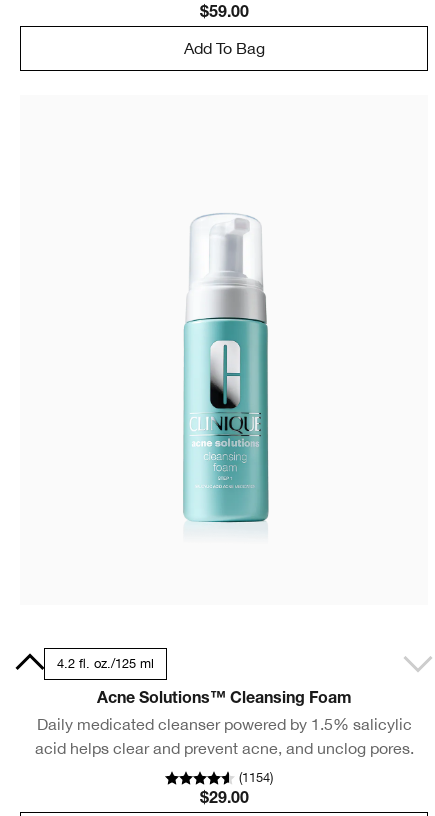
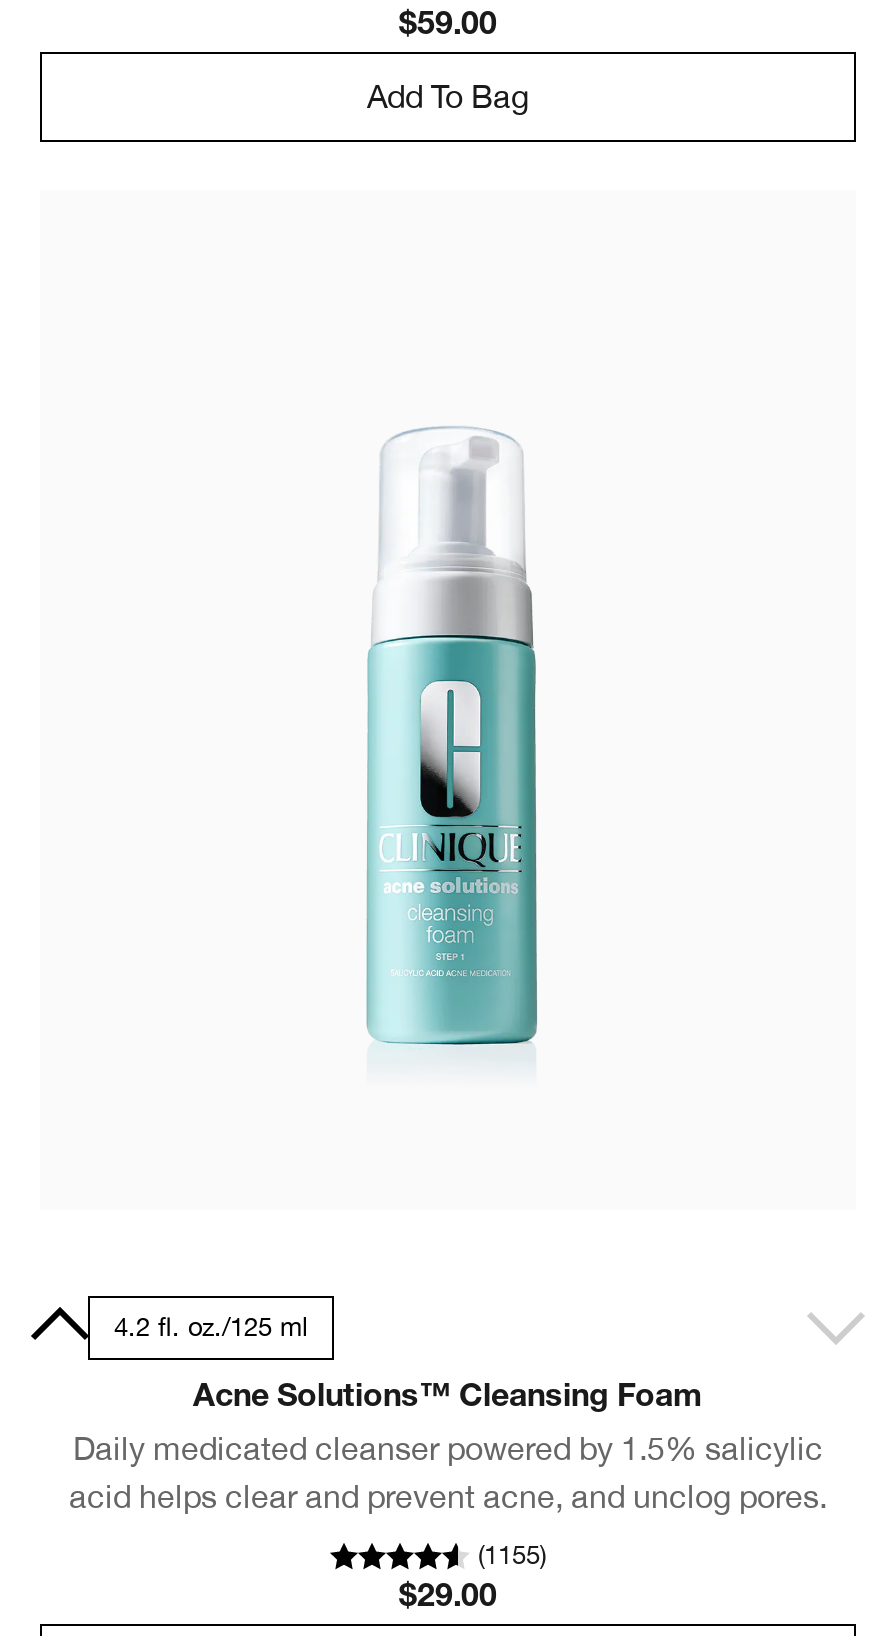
- (1154)
+ (1155)
